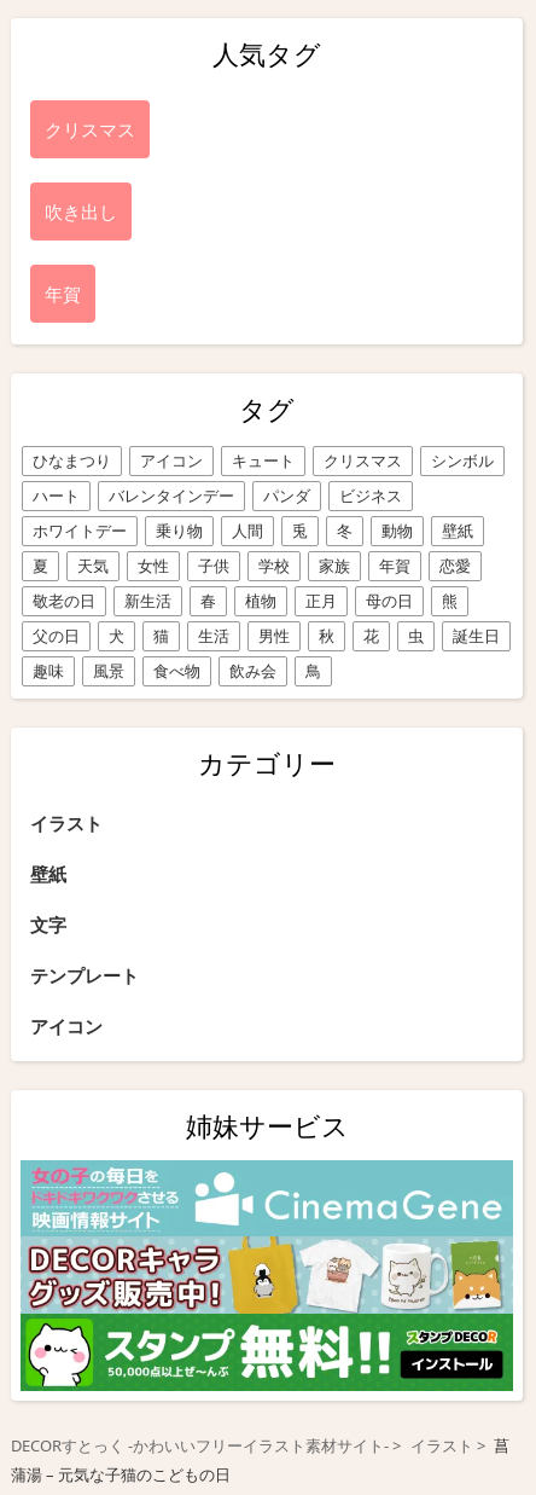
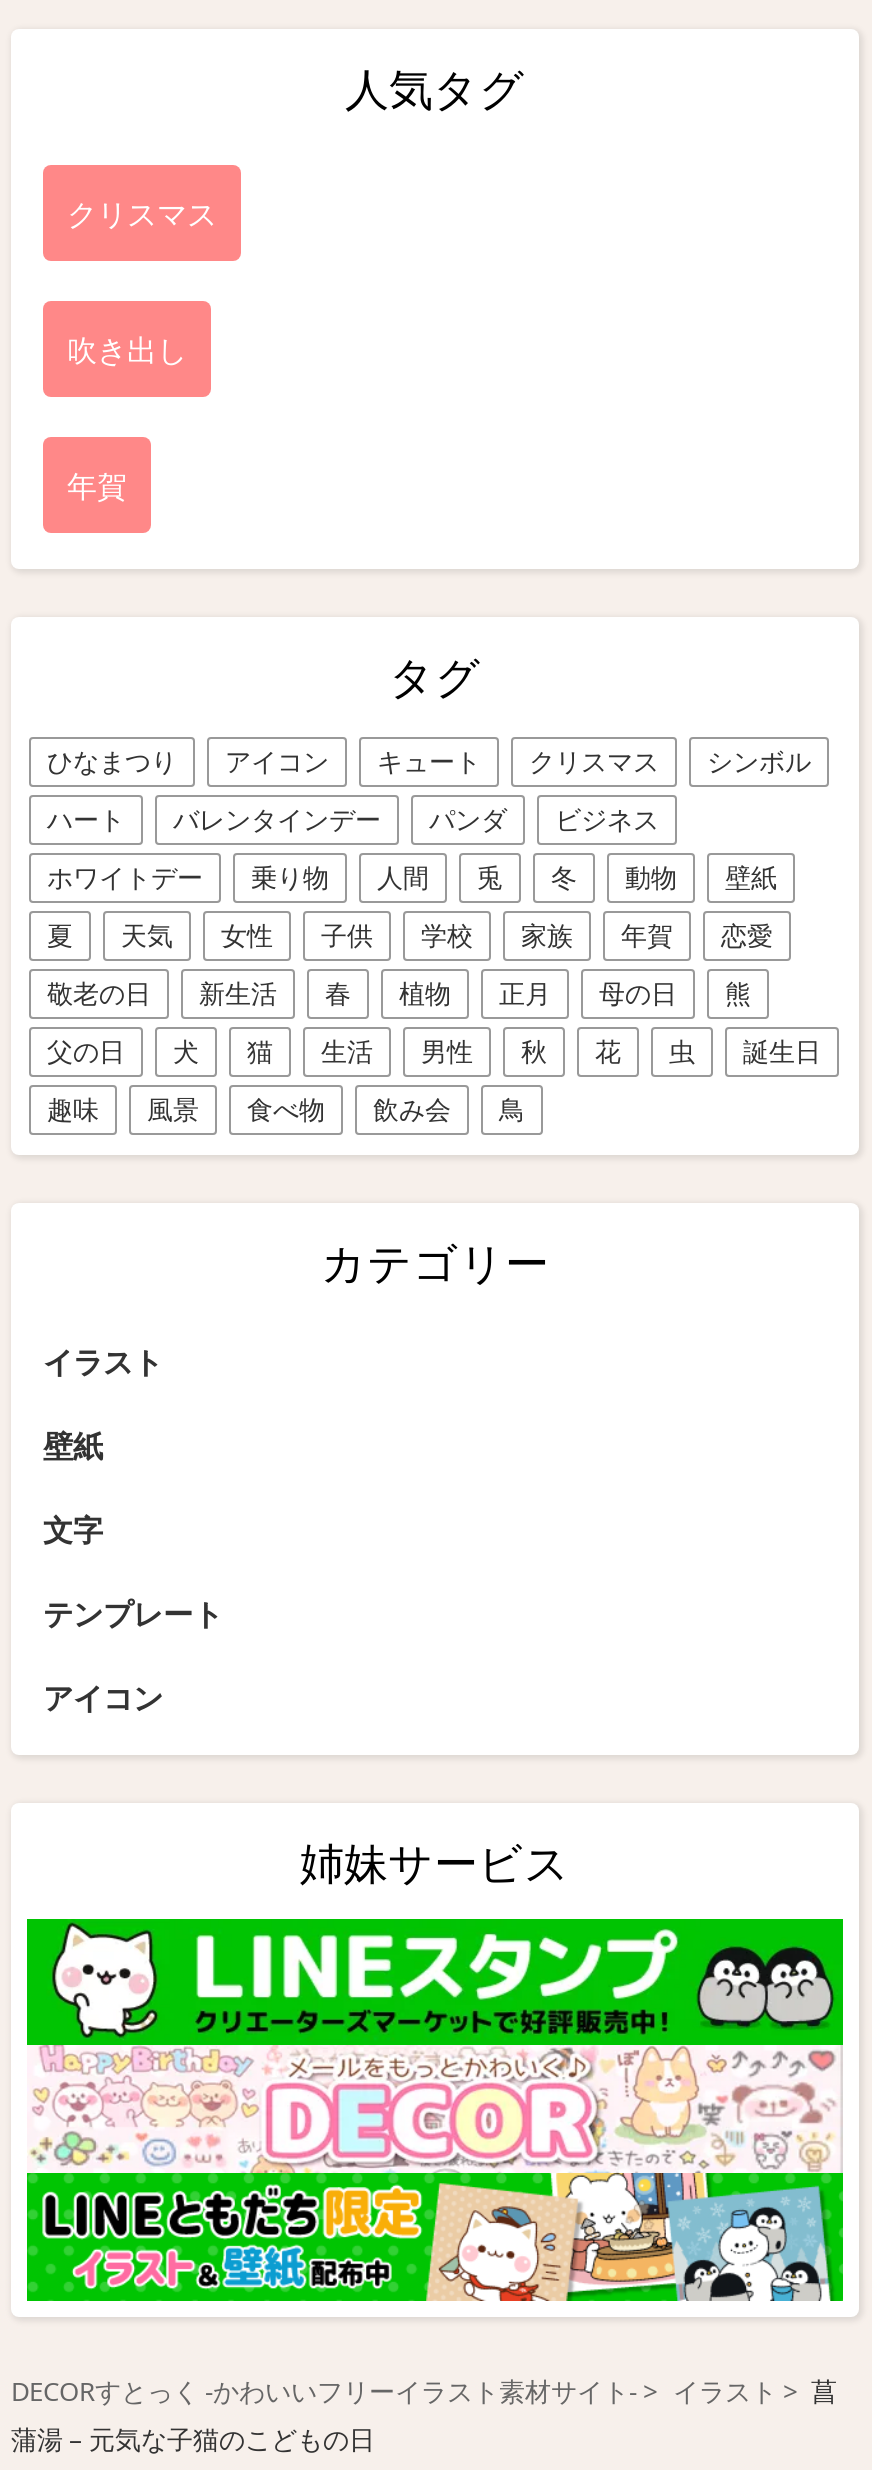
- [image]
+ [image]
